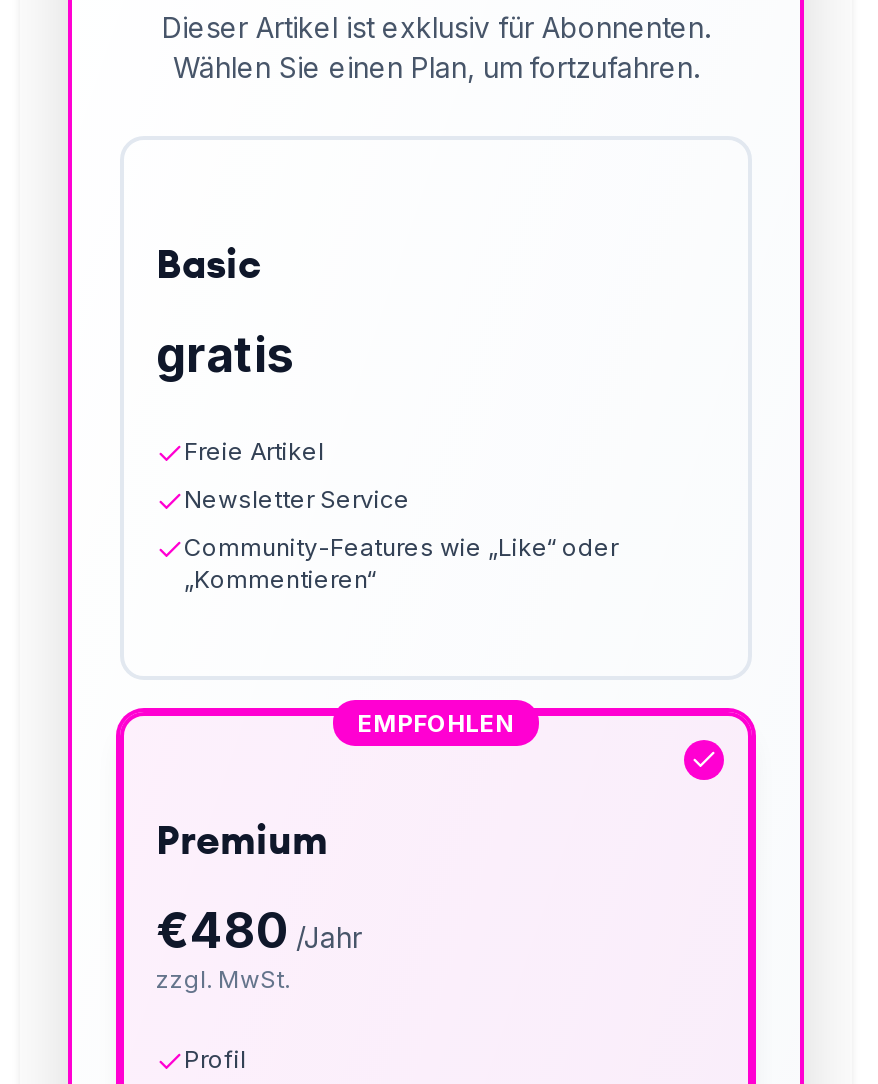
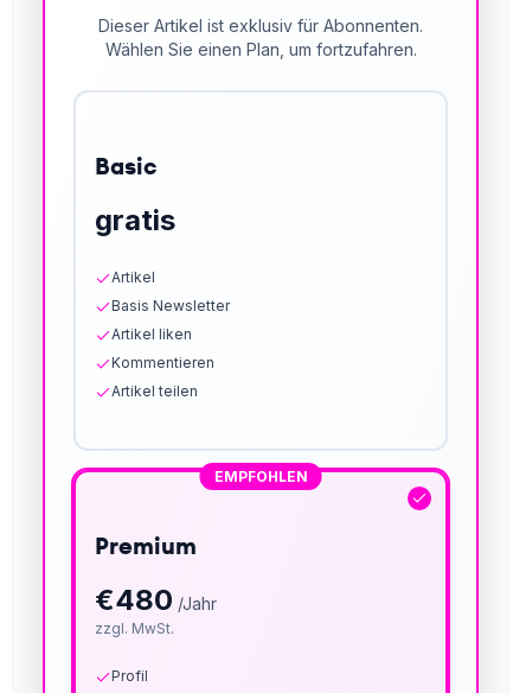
- Freie Artikel
- Newsletter Service
- Community-Features wie „Like“ oder
- „Kommentieren“
+ Artikel
+ Basis Newsletter
+ Artikel liken
+ Kommentieren
+ Artikel teilen
